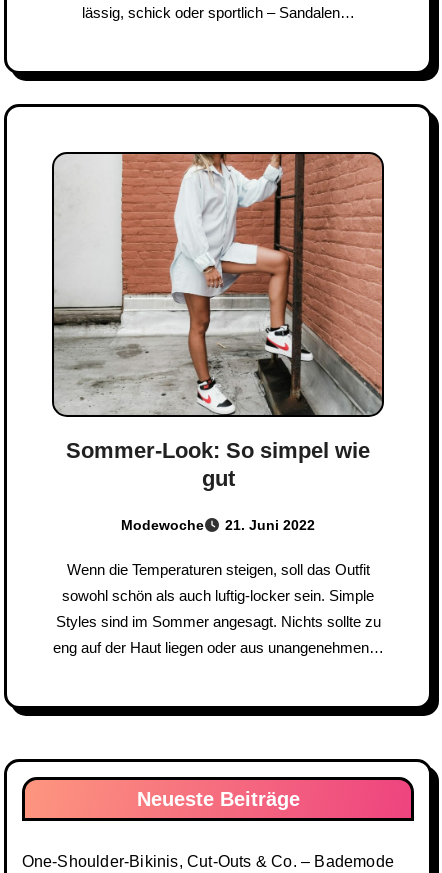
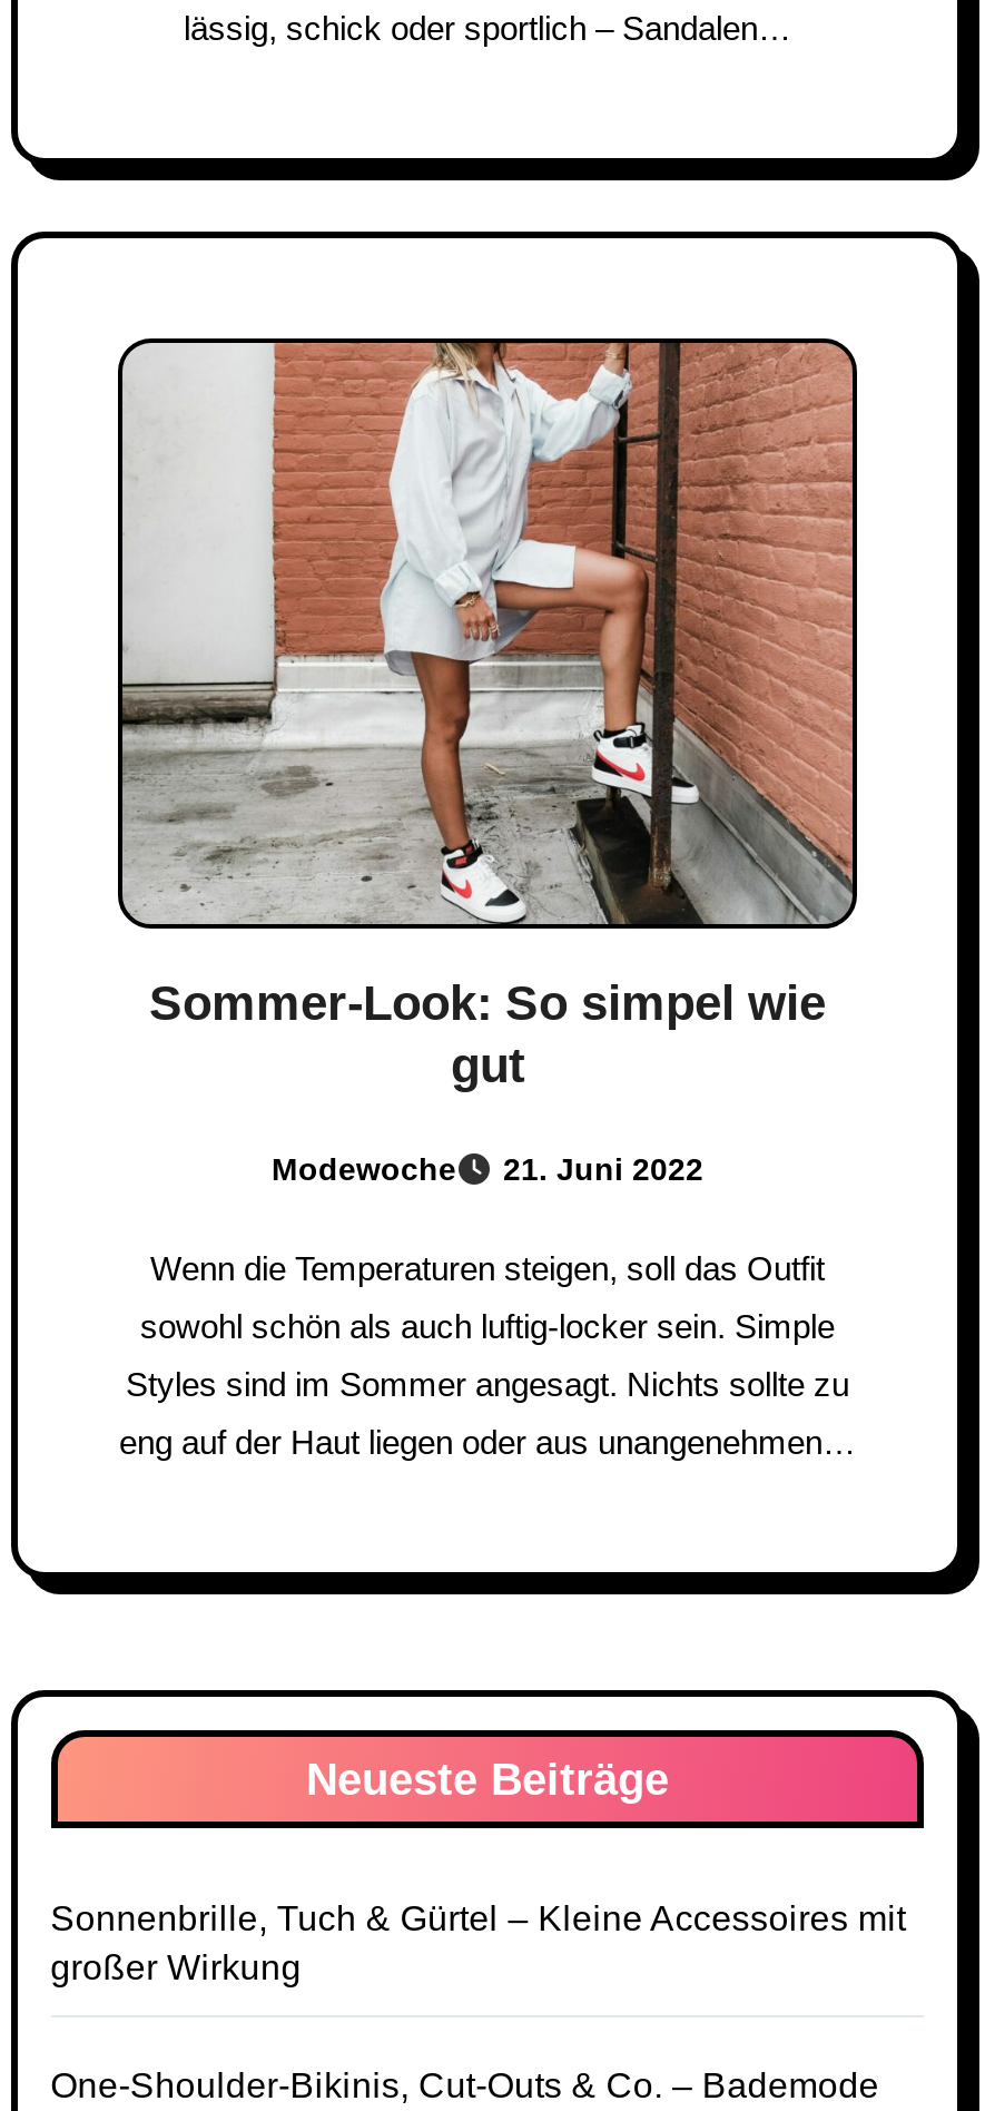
+ Sonnenbrille, Tuch & Gürtel – Kleine Accessoires mit
+ großer Wirkung
